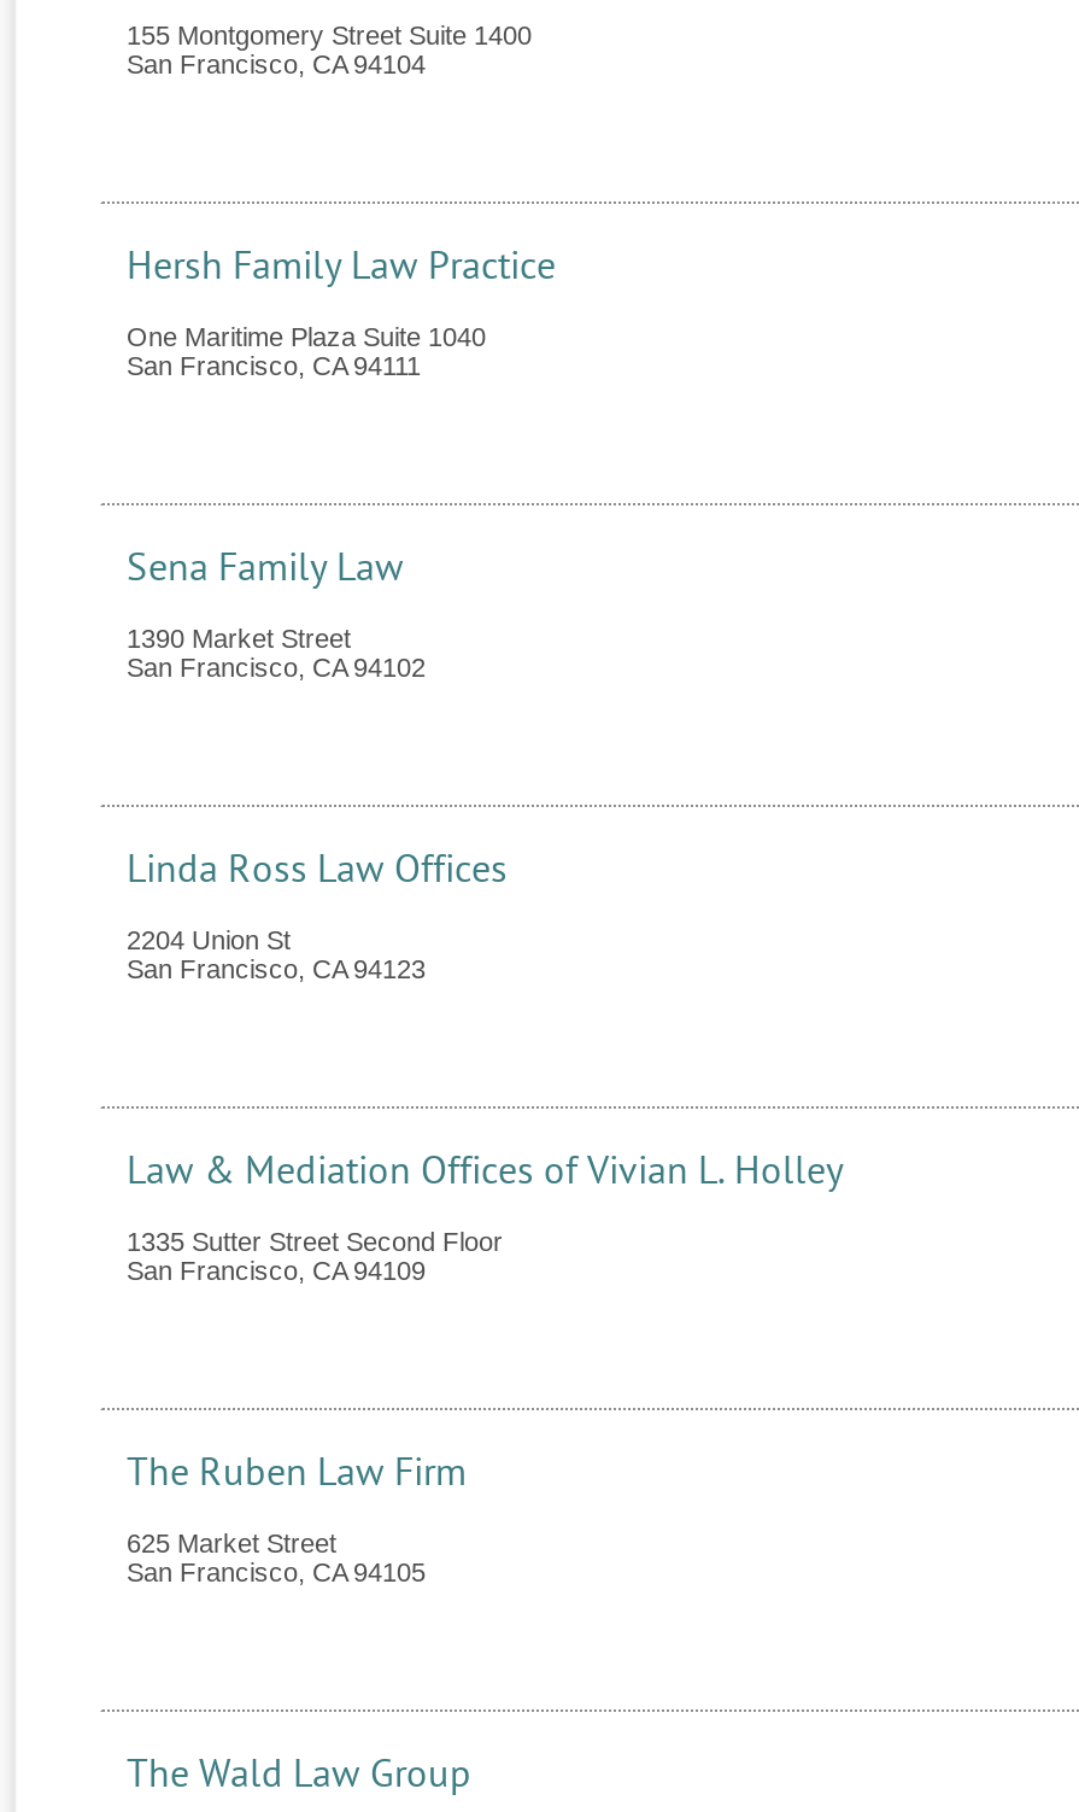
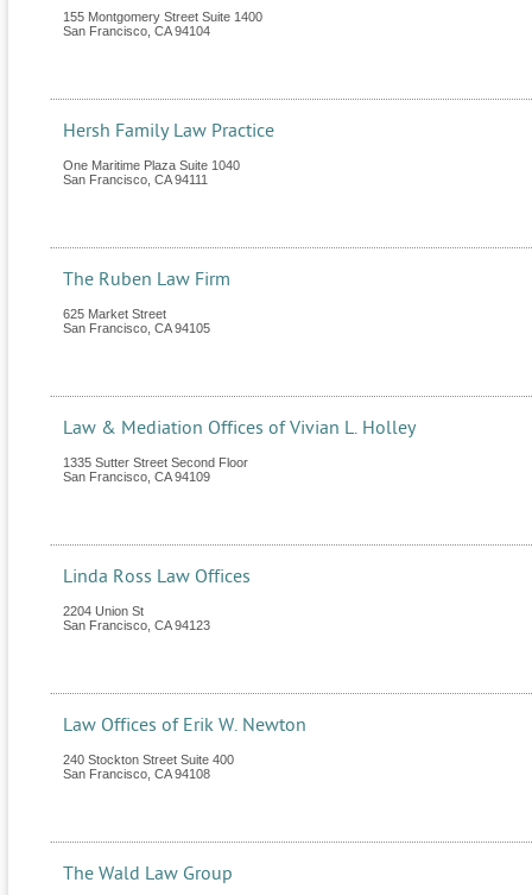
- Sena Family Law
- 1390 Market Street
- San Francisco, CA 94102

moved down: Linda Ross Law Offices | 2204 Union St | San Francisco, CA 94123

moved down: Law & Mediation Offices of Vivian L. Holley | 1335 Sutter Street Second Floor | San Francisco, CA 94109

moved up: The Ruben Law Firm | 625 Market Street | San Francisco, CA 94105

+ Law Offices of Erik W. Newton
+ 240 Stockton Street Suite 400
+ San Francisco, CA 94108
